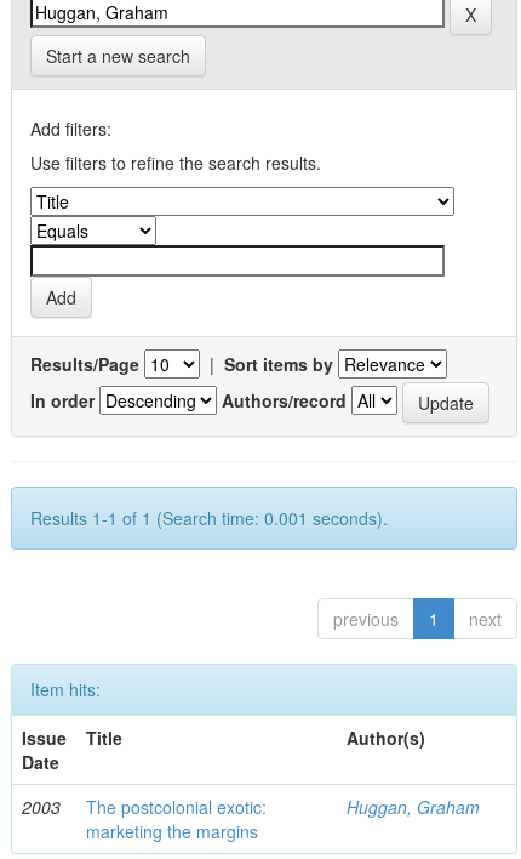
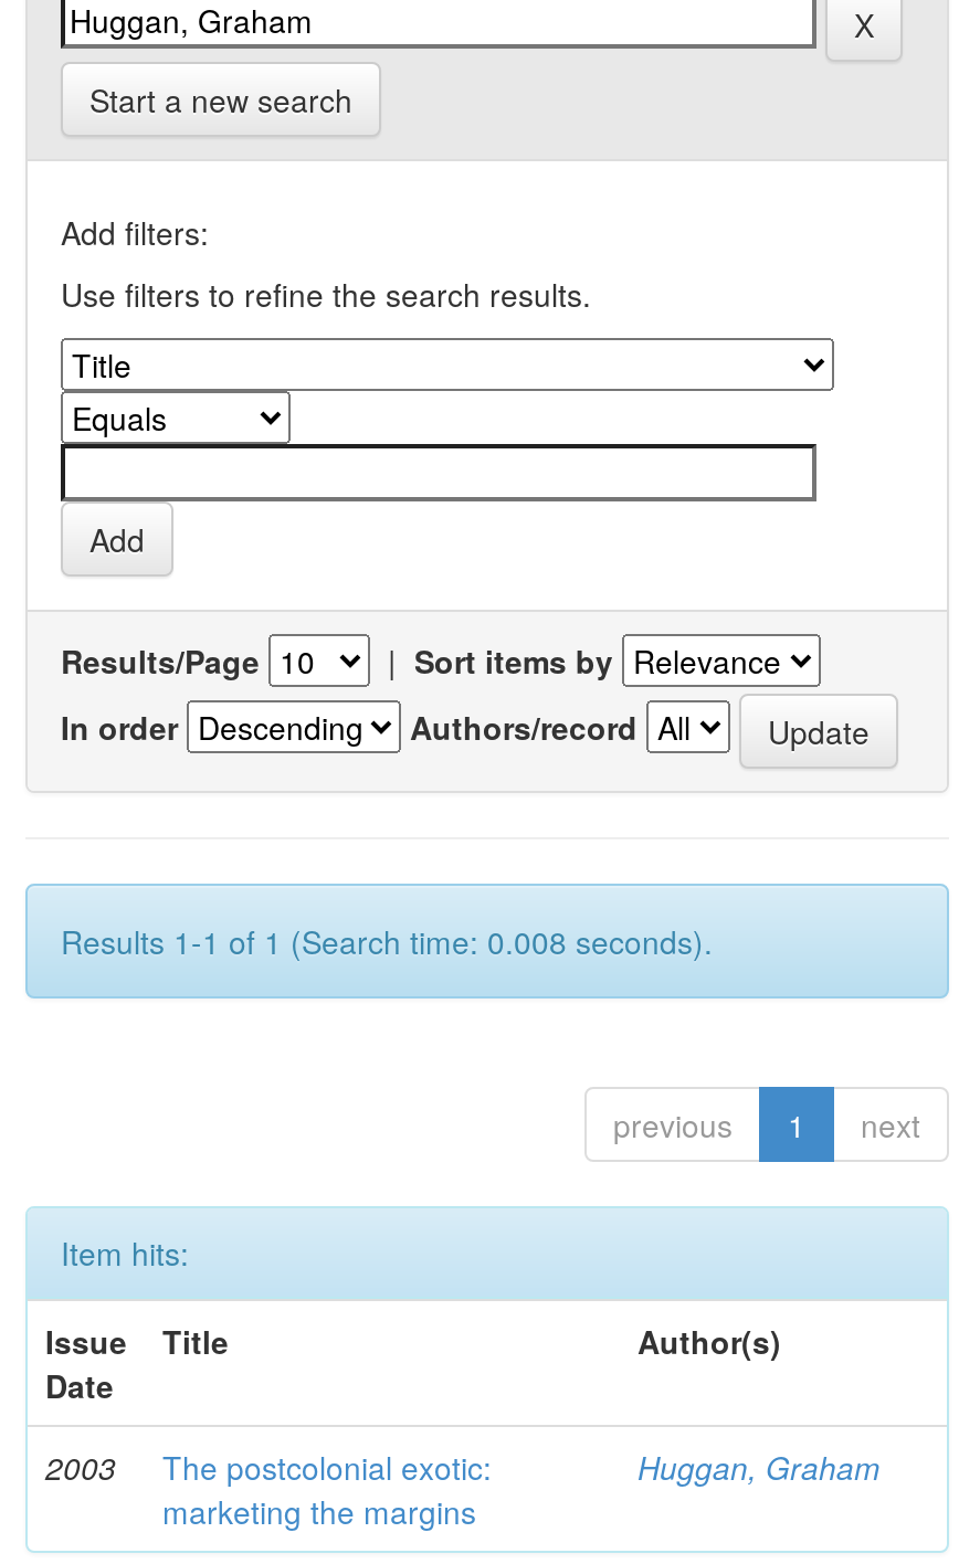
- Results 1-1 of 1 (Search time: 0.001 seconds).
+ Results 1-1 of 1 (Search time: 0.008 seconds).
